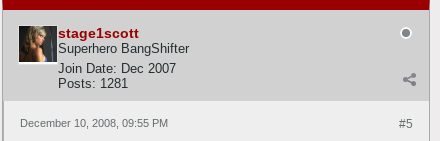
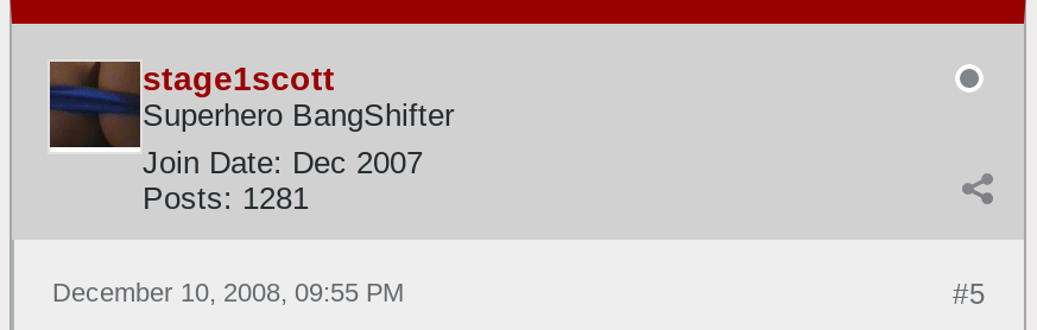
- [image]
+ [image]
